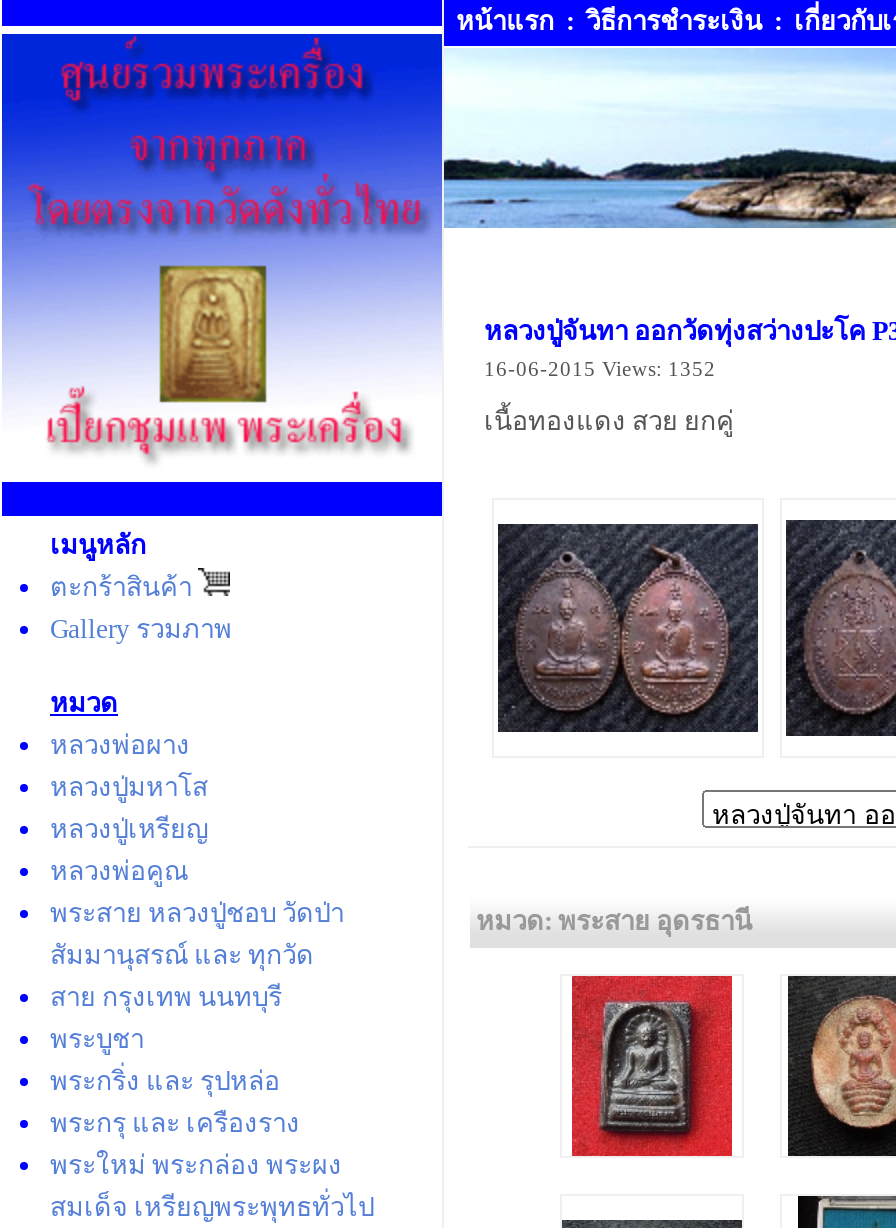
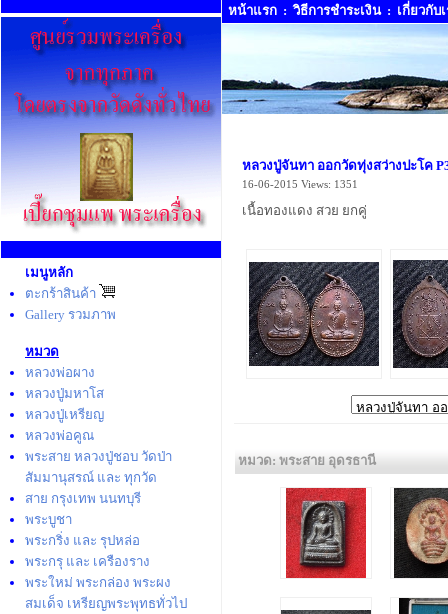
- 16-06-2015 Views: 1352
+ 16-06-2015 Views: 1351
